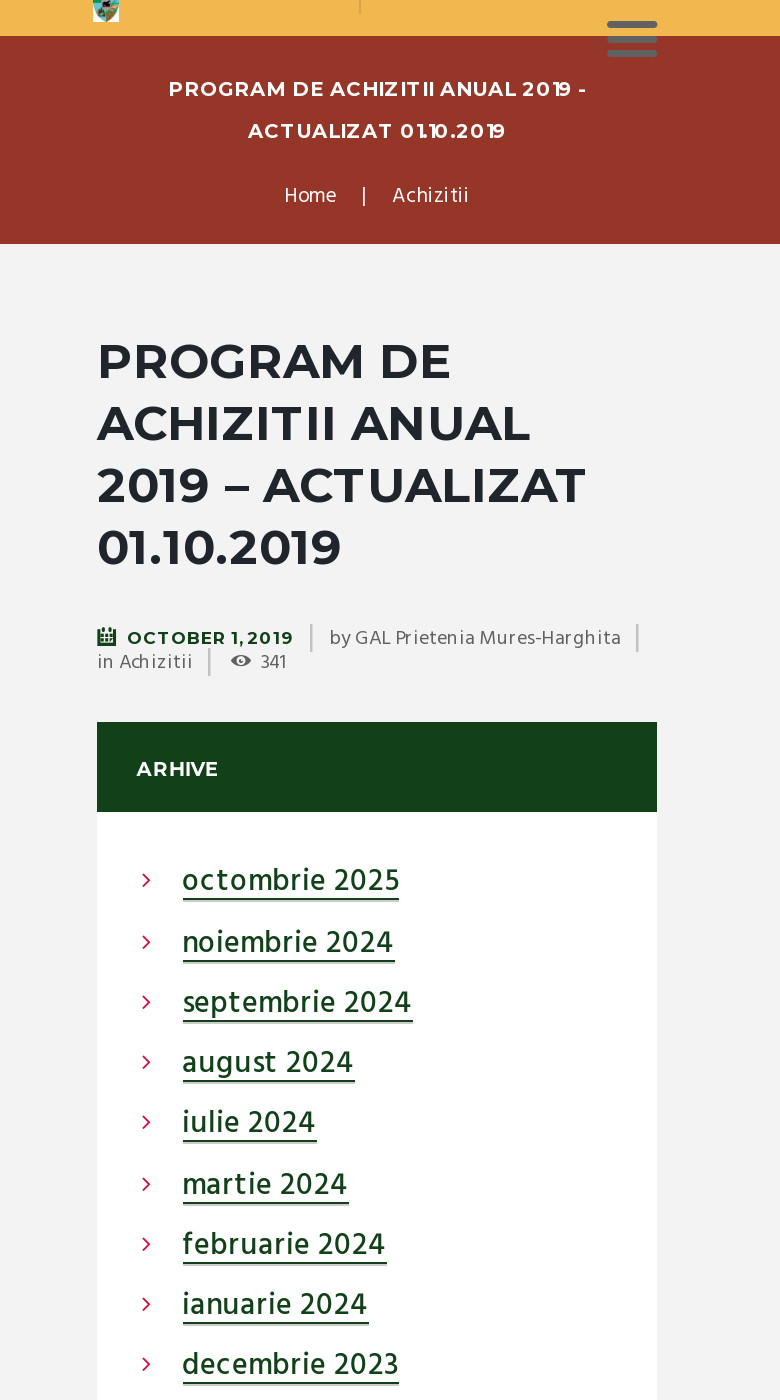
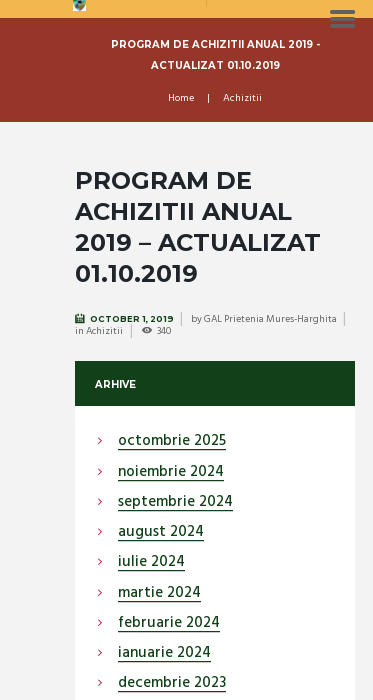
- 341
+ 340
